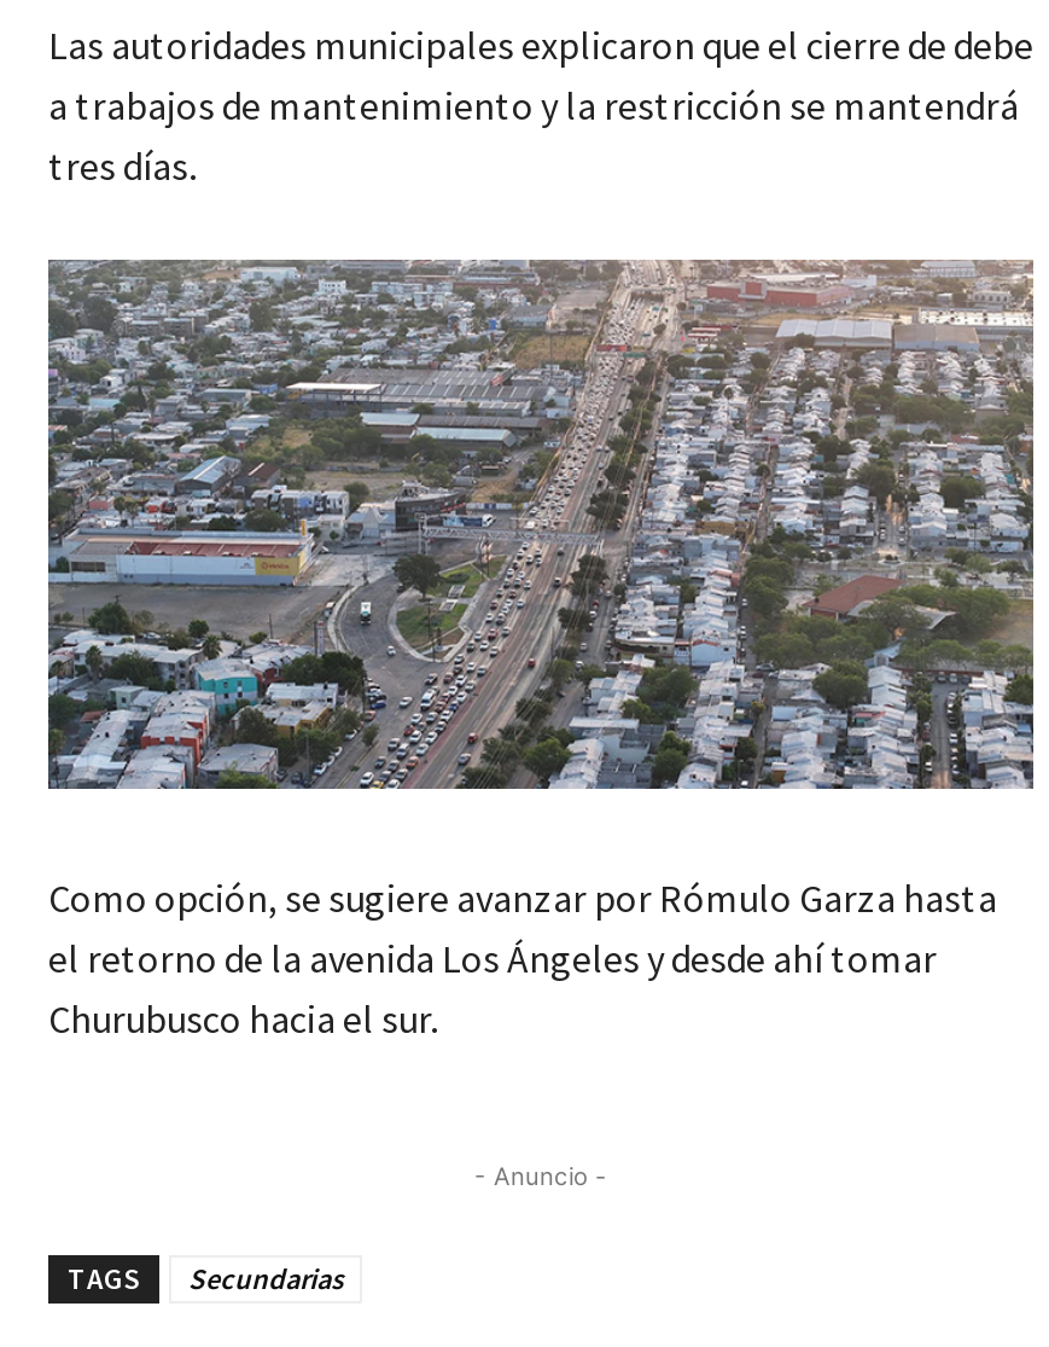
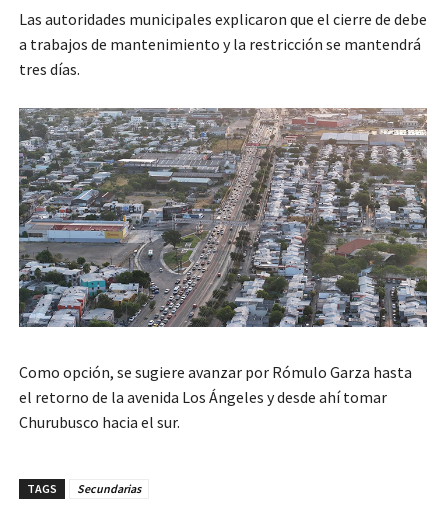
- - Anuncio -
